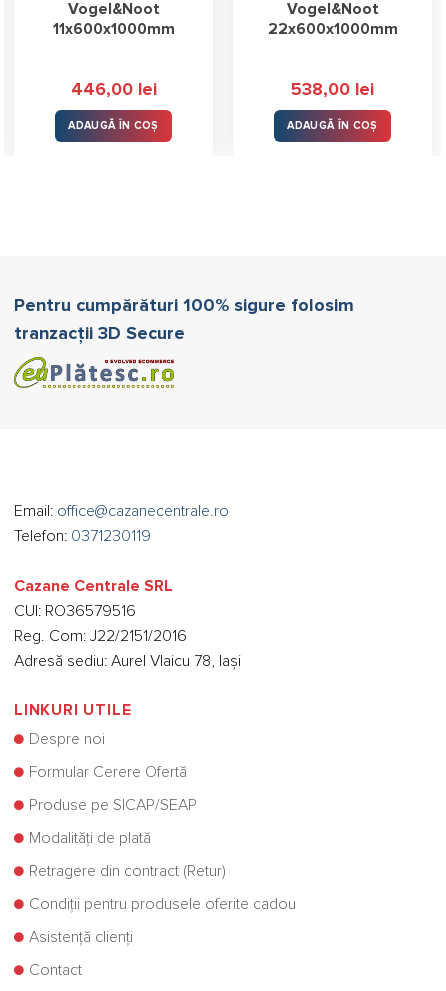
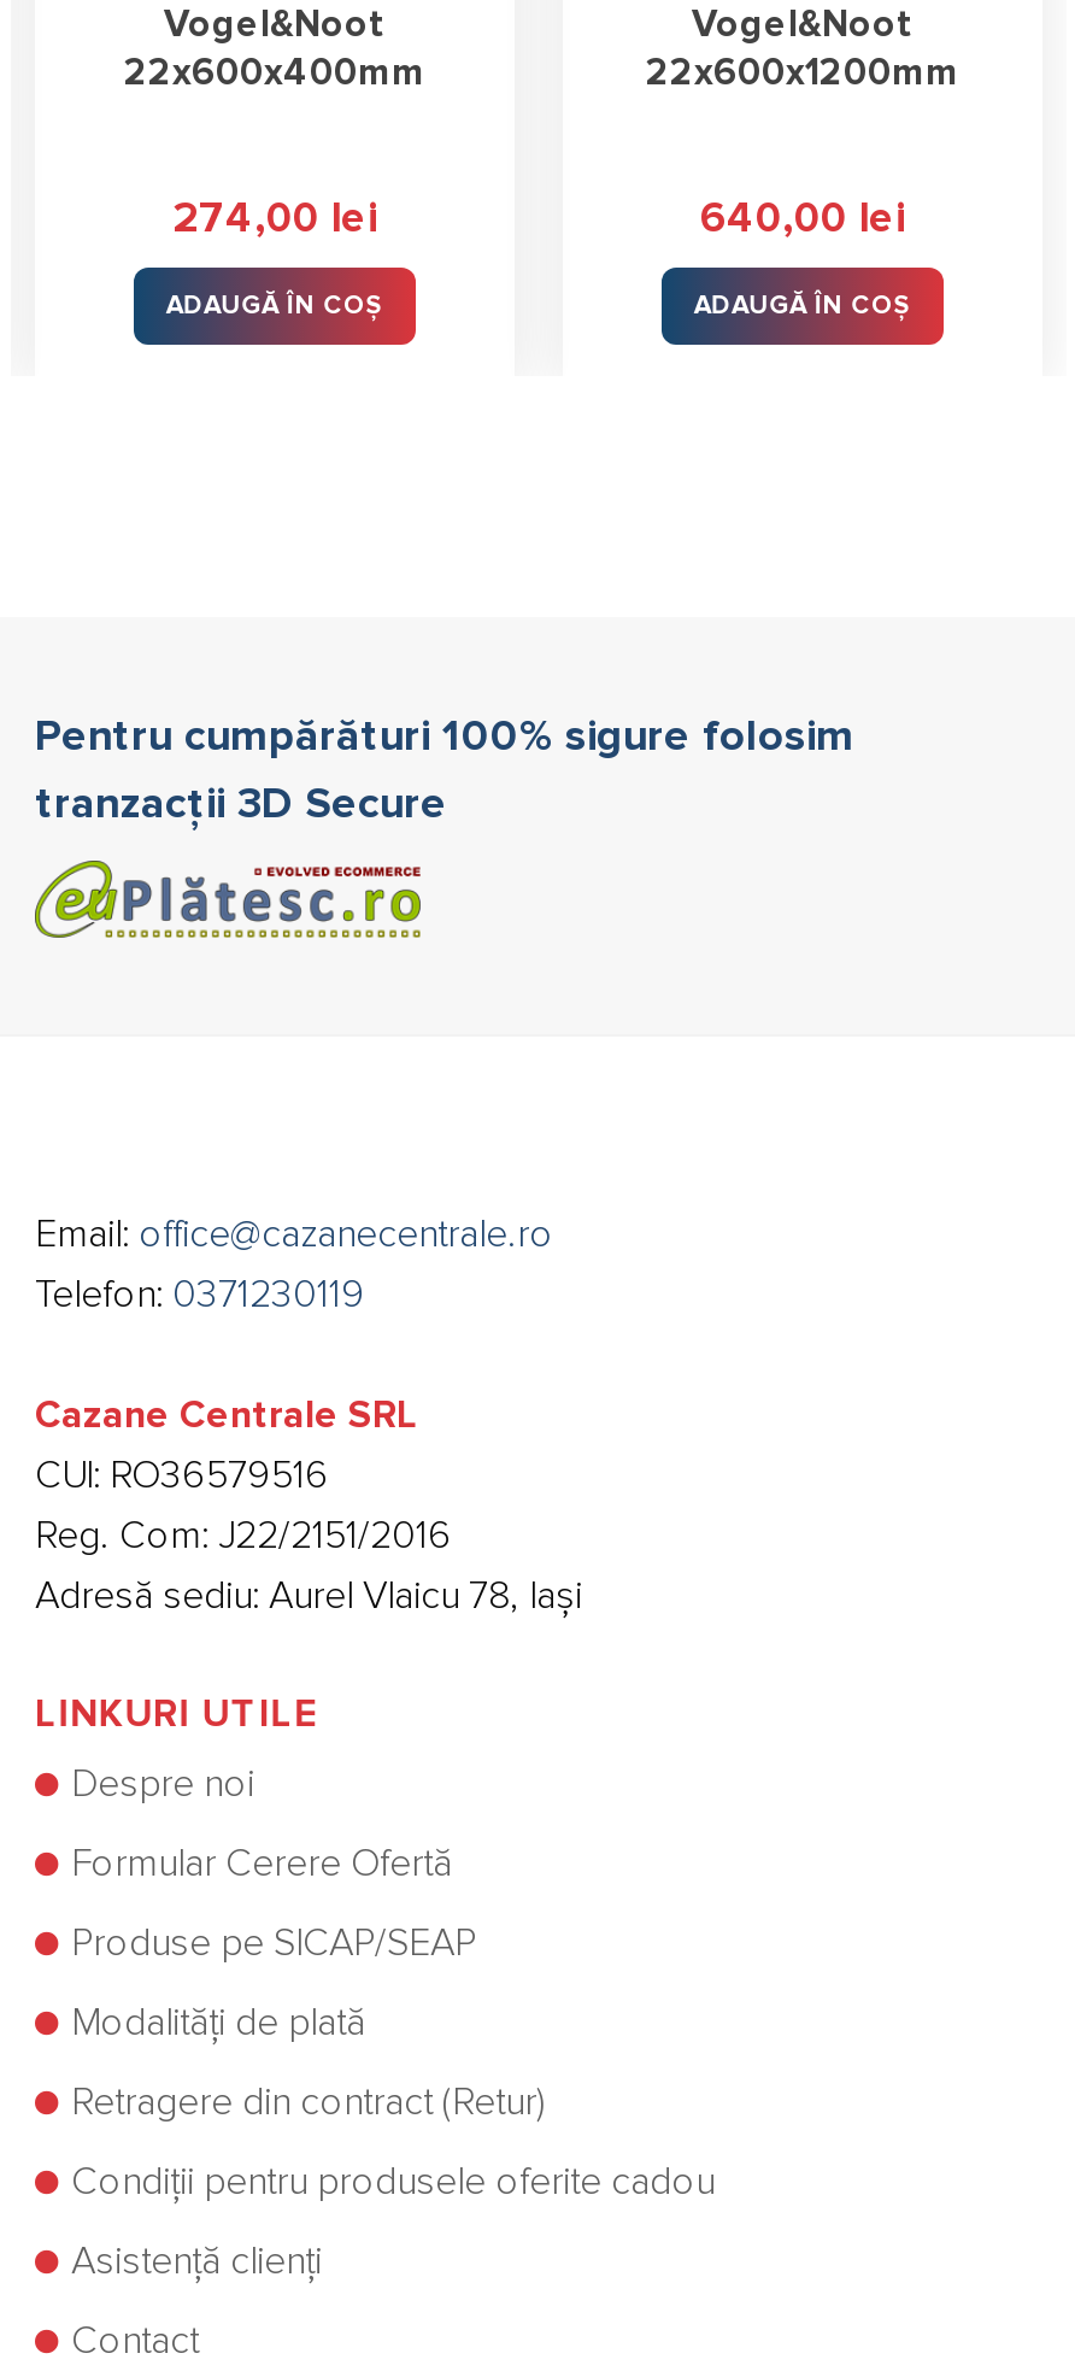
- 11x600x1000mm
+ 22x600x400mm

- 22x600x1000mm
+ 22x600x1200mm

- 446,00 lei
+ 274,00 lei

- 538,00 lei
+ 640,00 lei
